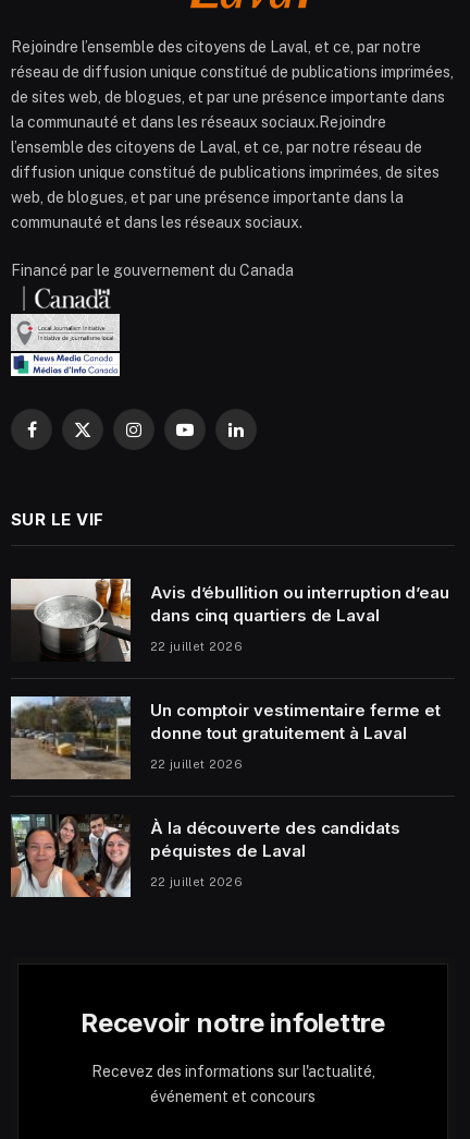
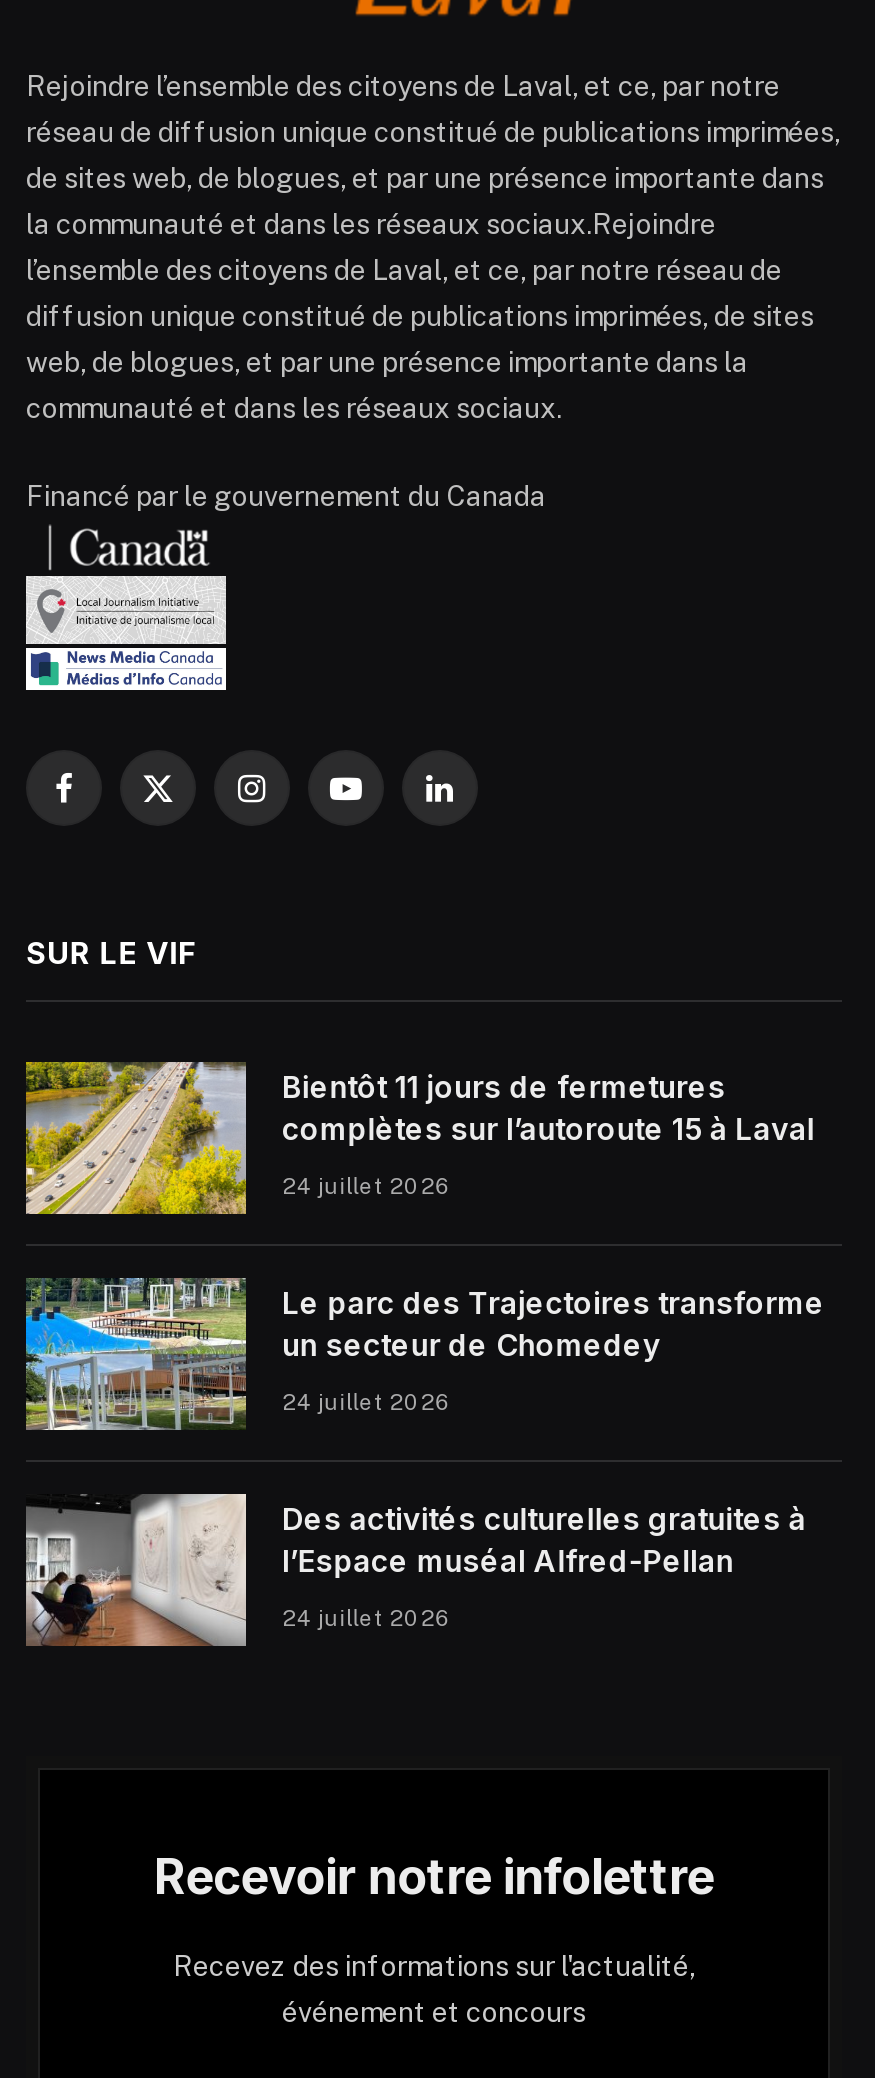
- [image]
- Avis d’ébullition ou interruption d’eau
- dans cinq quartiers de Laval
+ [image]
+ Bientôt 11 jours de fermetures
+ complètes sur l’autoroute 15 à Laval

- 22 juillet 2026
+ 24 juillet 2026

- [image]
- Un comptoir vestimentaire ferme et
- donne tout gratuitement à Laval
+ [image]
+ Le parc des Trajectoires transforme
+ un secteur de Chomedey

- 22 juillet 2026
+ 24 juillet 2026

- [image]
- À la découverte des candidats
- péquistes de Laval
+ [image]
+ Des activités culturelles gratuites à
+ l’Espace muséal Alfred-Pellan

- 22 juillet 2026
+ 24 juillet 2026
